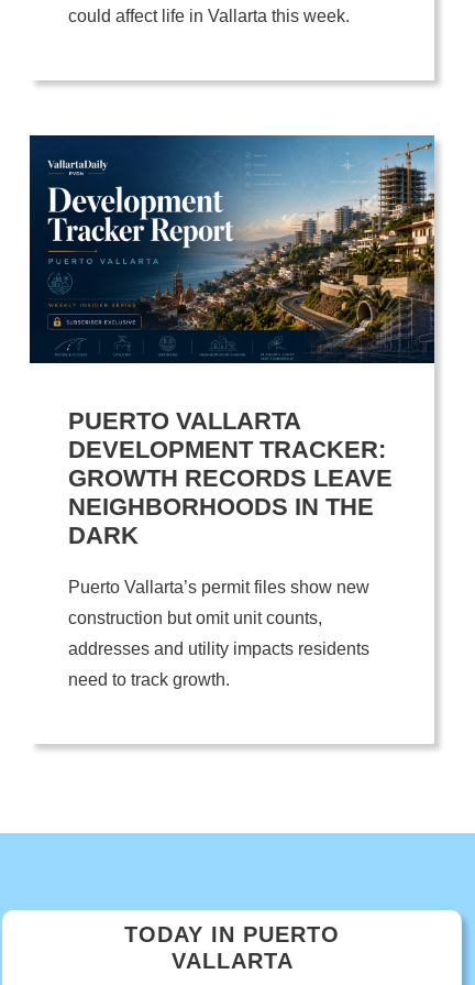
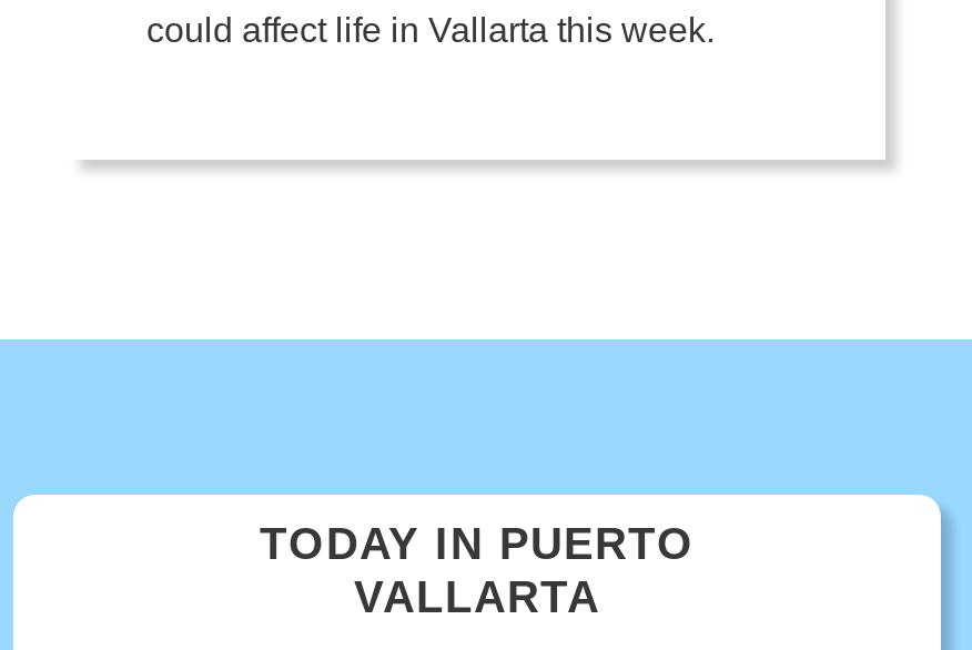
- [image]
- PUERTO VALLARTA
- DEVELOPMENT TRACKER:
- GROWTH RECORDS LEAVE
- NEIGHBORHOODS IN THE
- DARK
- Puerto Vallarta’s permit files show new
- construction but omit unit counts,
- addresses and utility impacts residents
- need to track growth.
